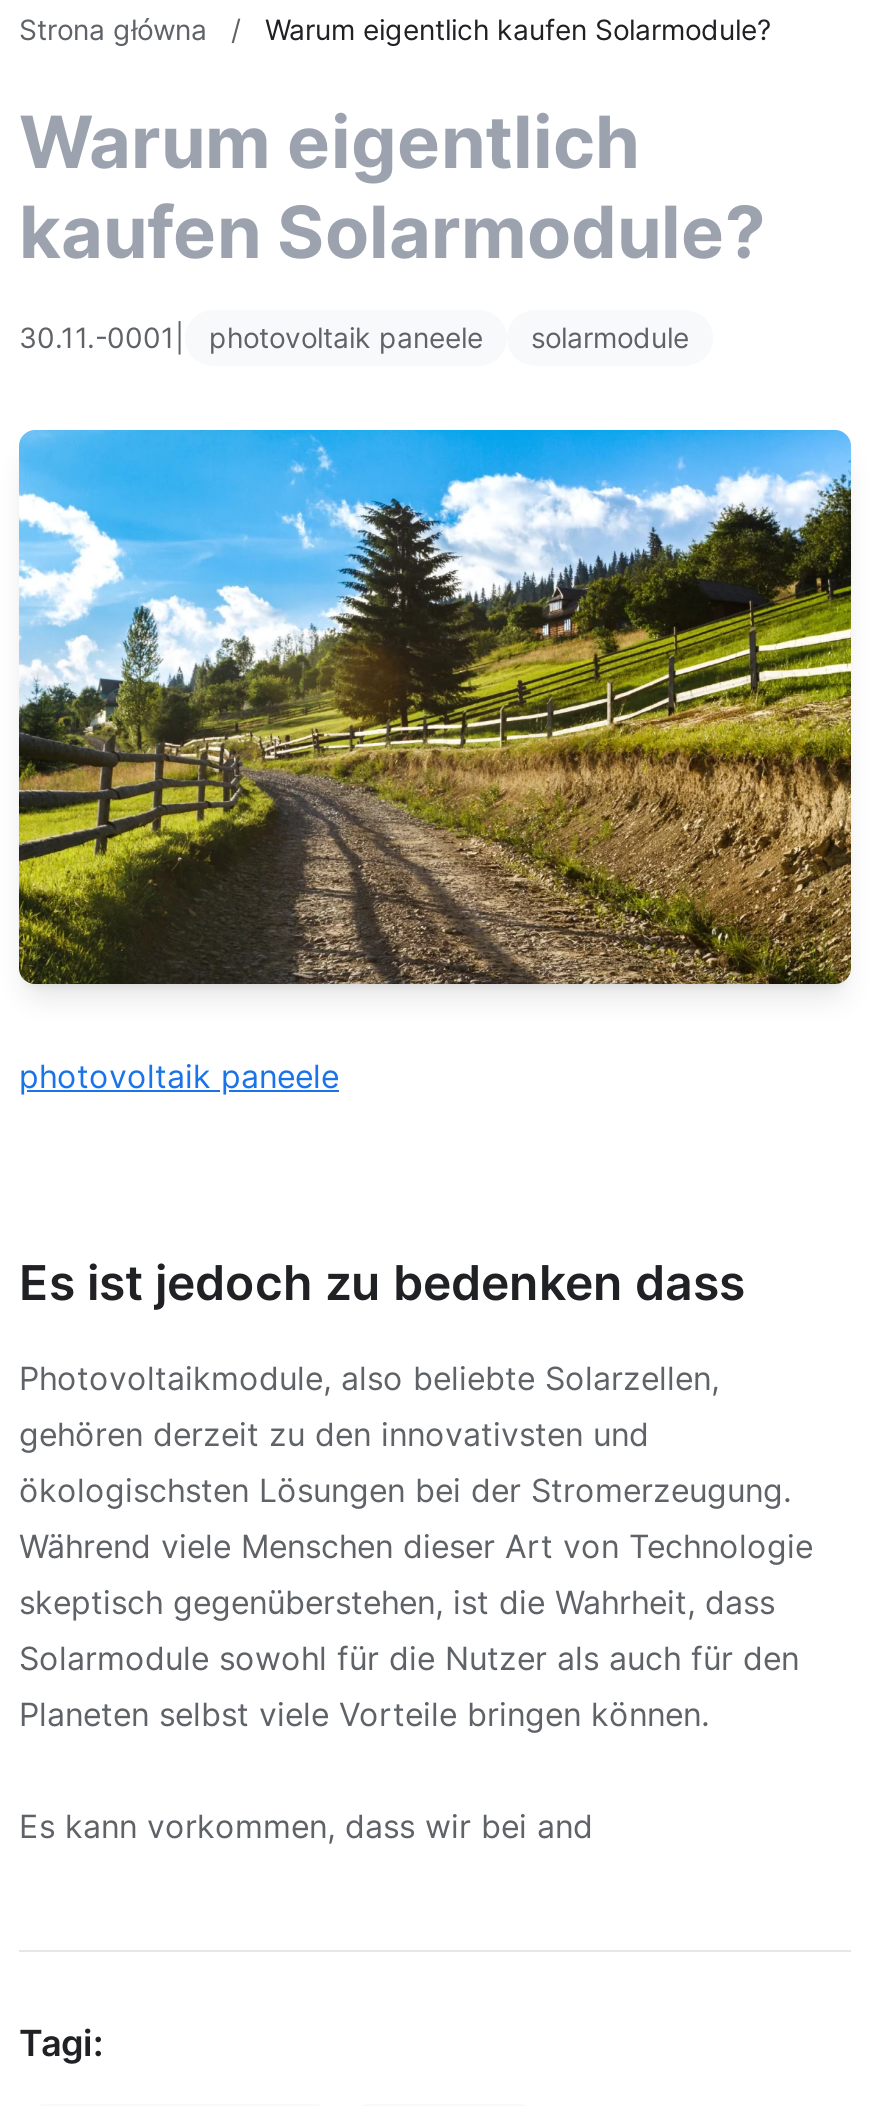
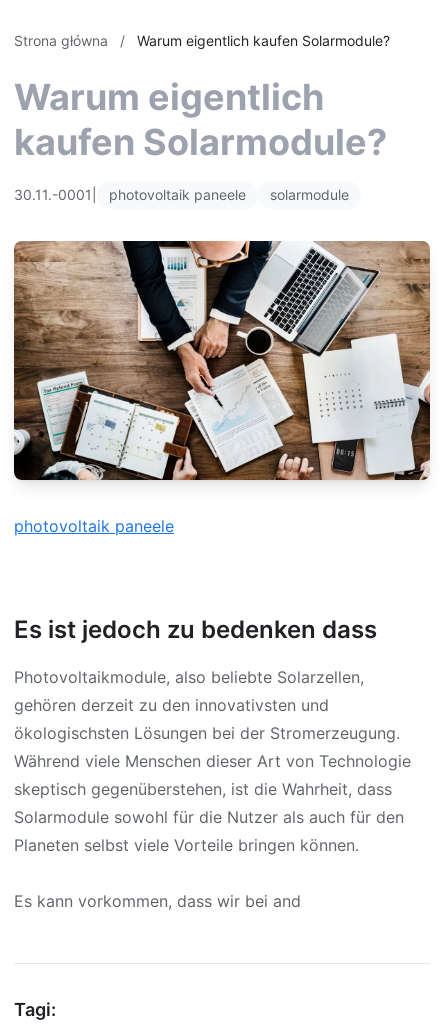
- [image]
+ [image]
